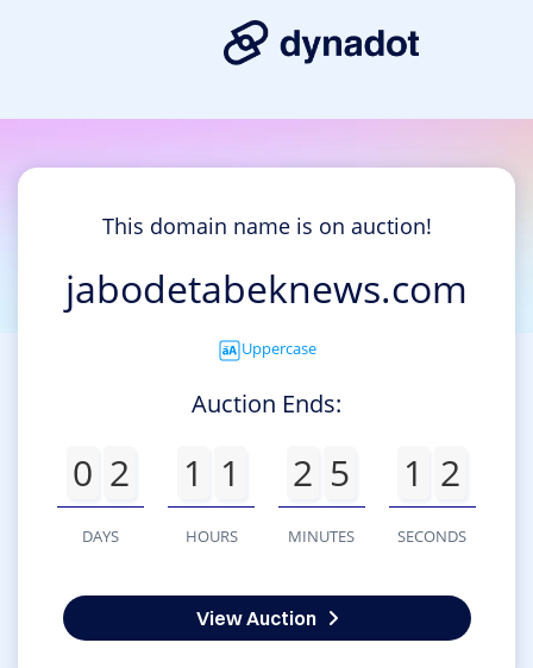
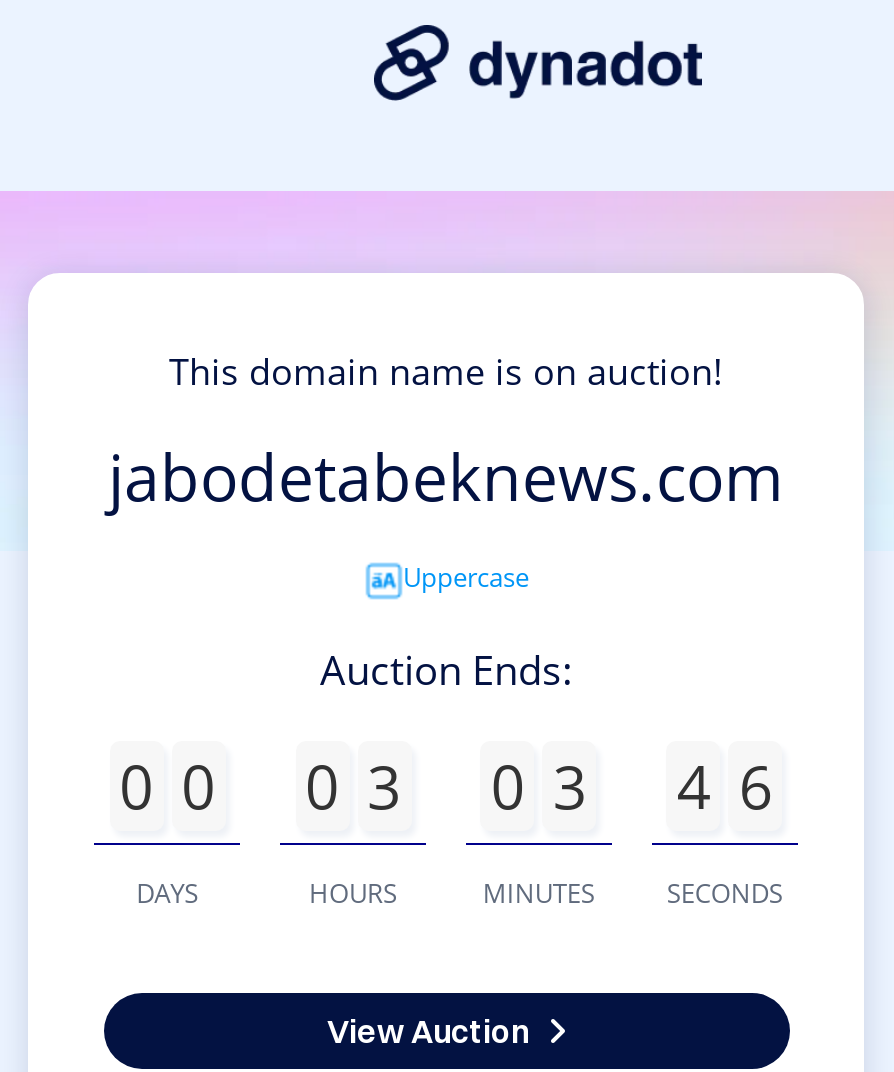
- 0 2
+ 0 0

- 1 1
+ 0 3

- 2 5
+ 0 3

- 1 2
+ 4 6
